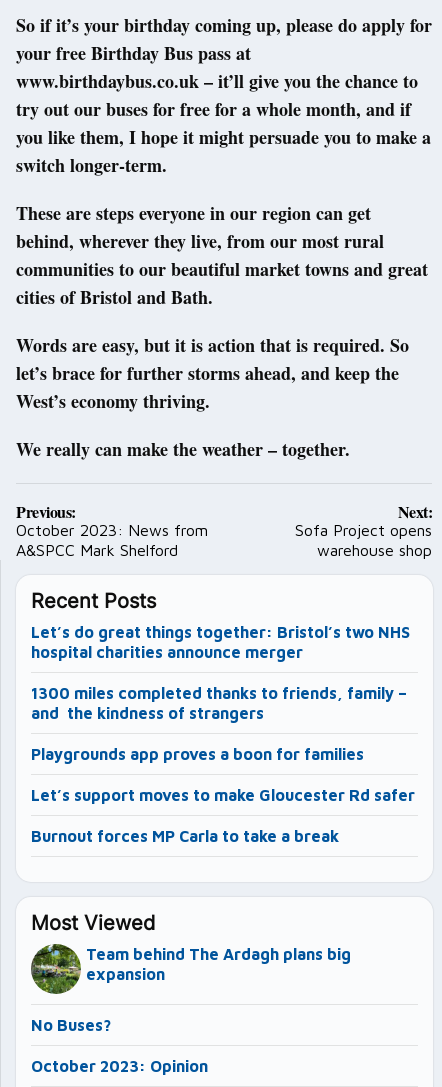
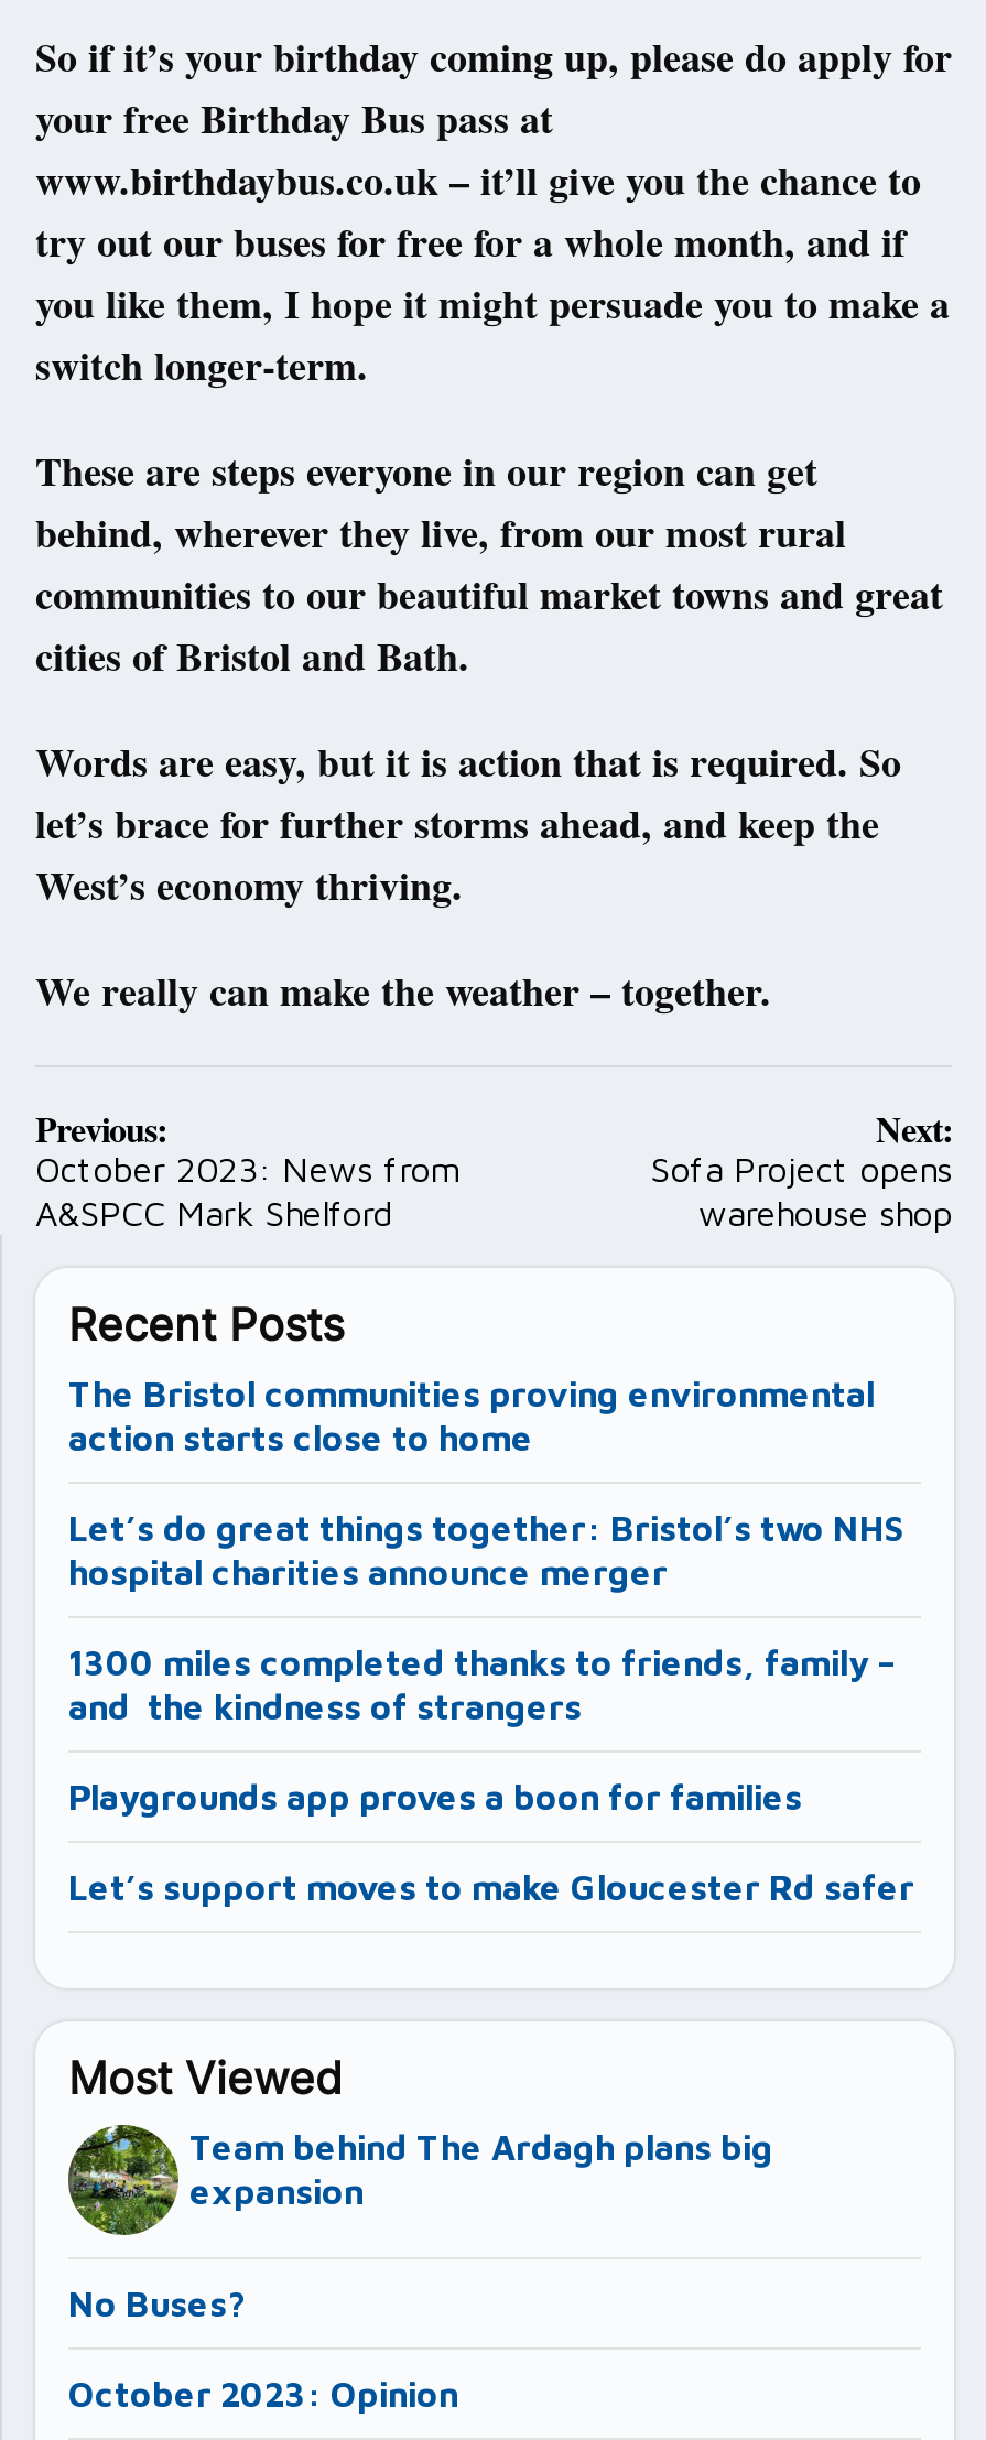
+ The Bristol communities proving environmental
+ action starts close to home

moved down: Let’s do great things together: Bristol’s two NHS | hospital charities announce merger | 1300 miles completed thanks to friends, family – | and the kindness of strangers | Playgrounds app proves a boon for families | Let’s support moves to make Gloucester Rd safer

- Burnout forces MP Carla to take a break
